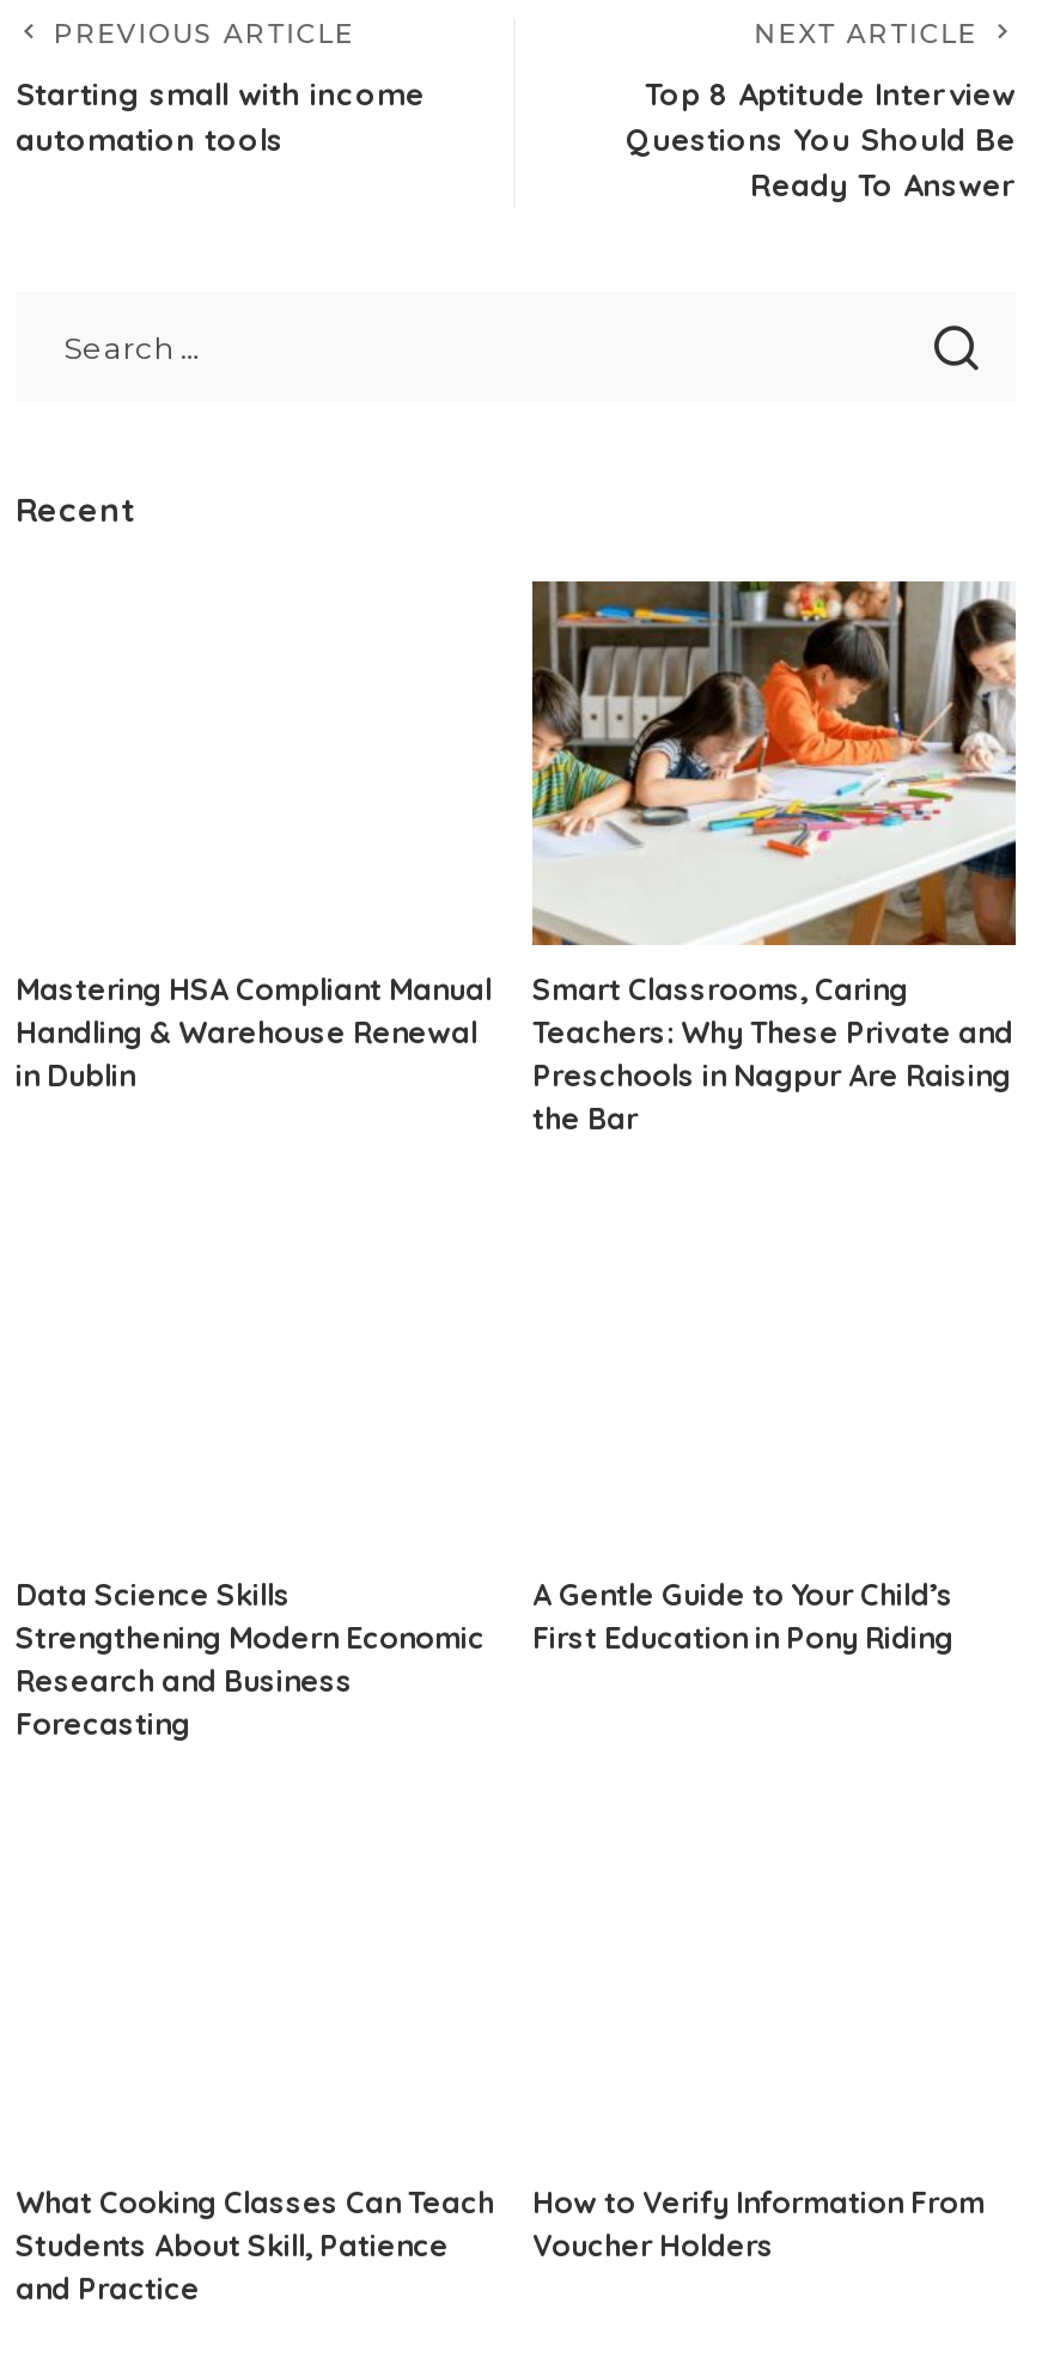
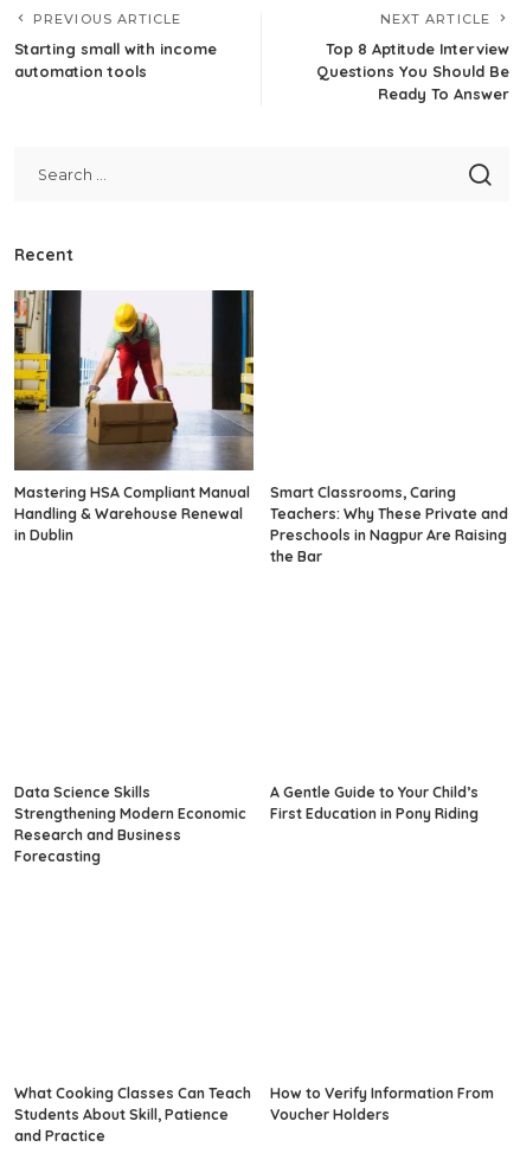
+ [image]

- [image]
